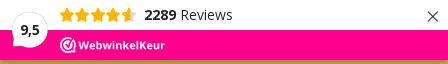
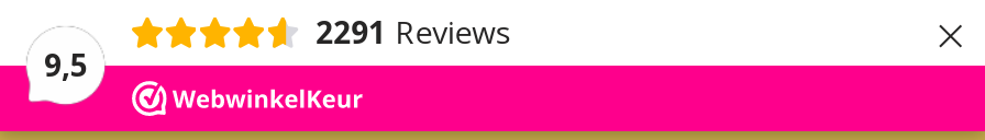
- 2289 Reviews
+ 2291 Reviews
